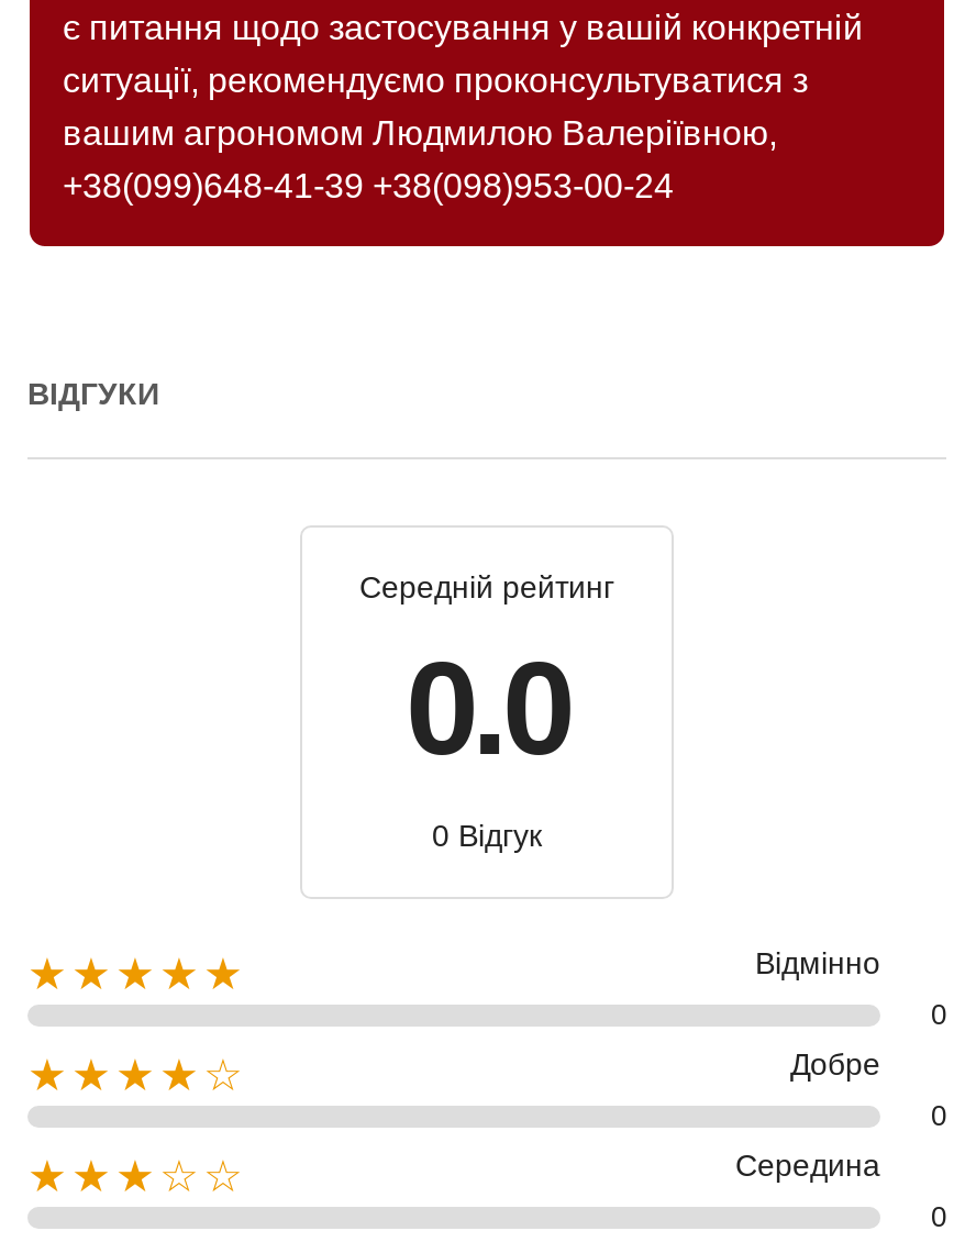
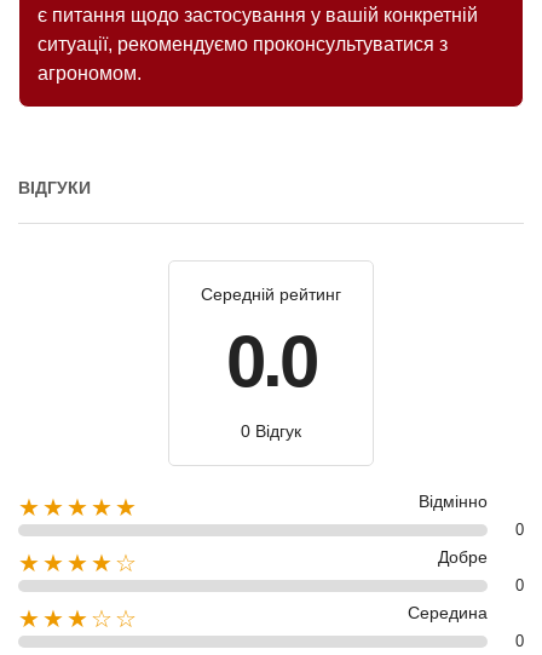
- вашим агрономом Людмилою Валеріївною,
- +38(099)648-41-39 +38(098)953-00-24
+ агрономом.
